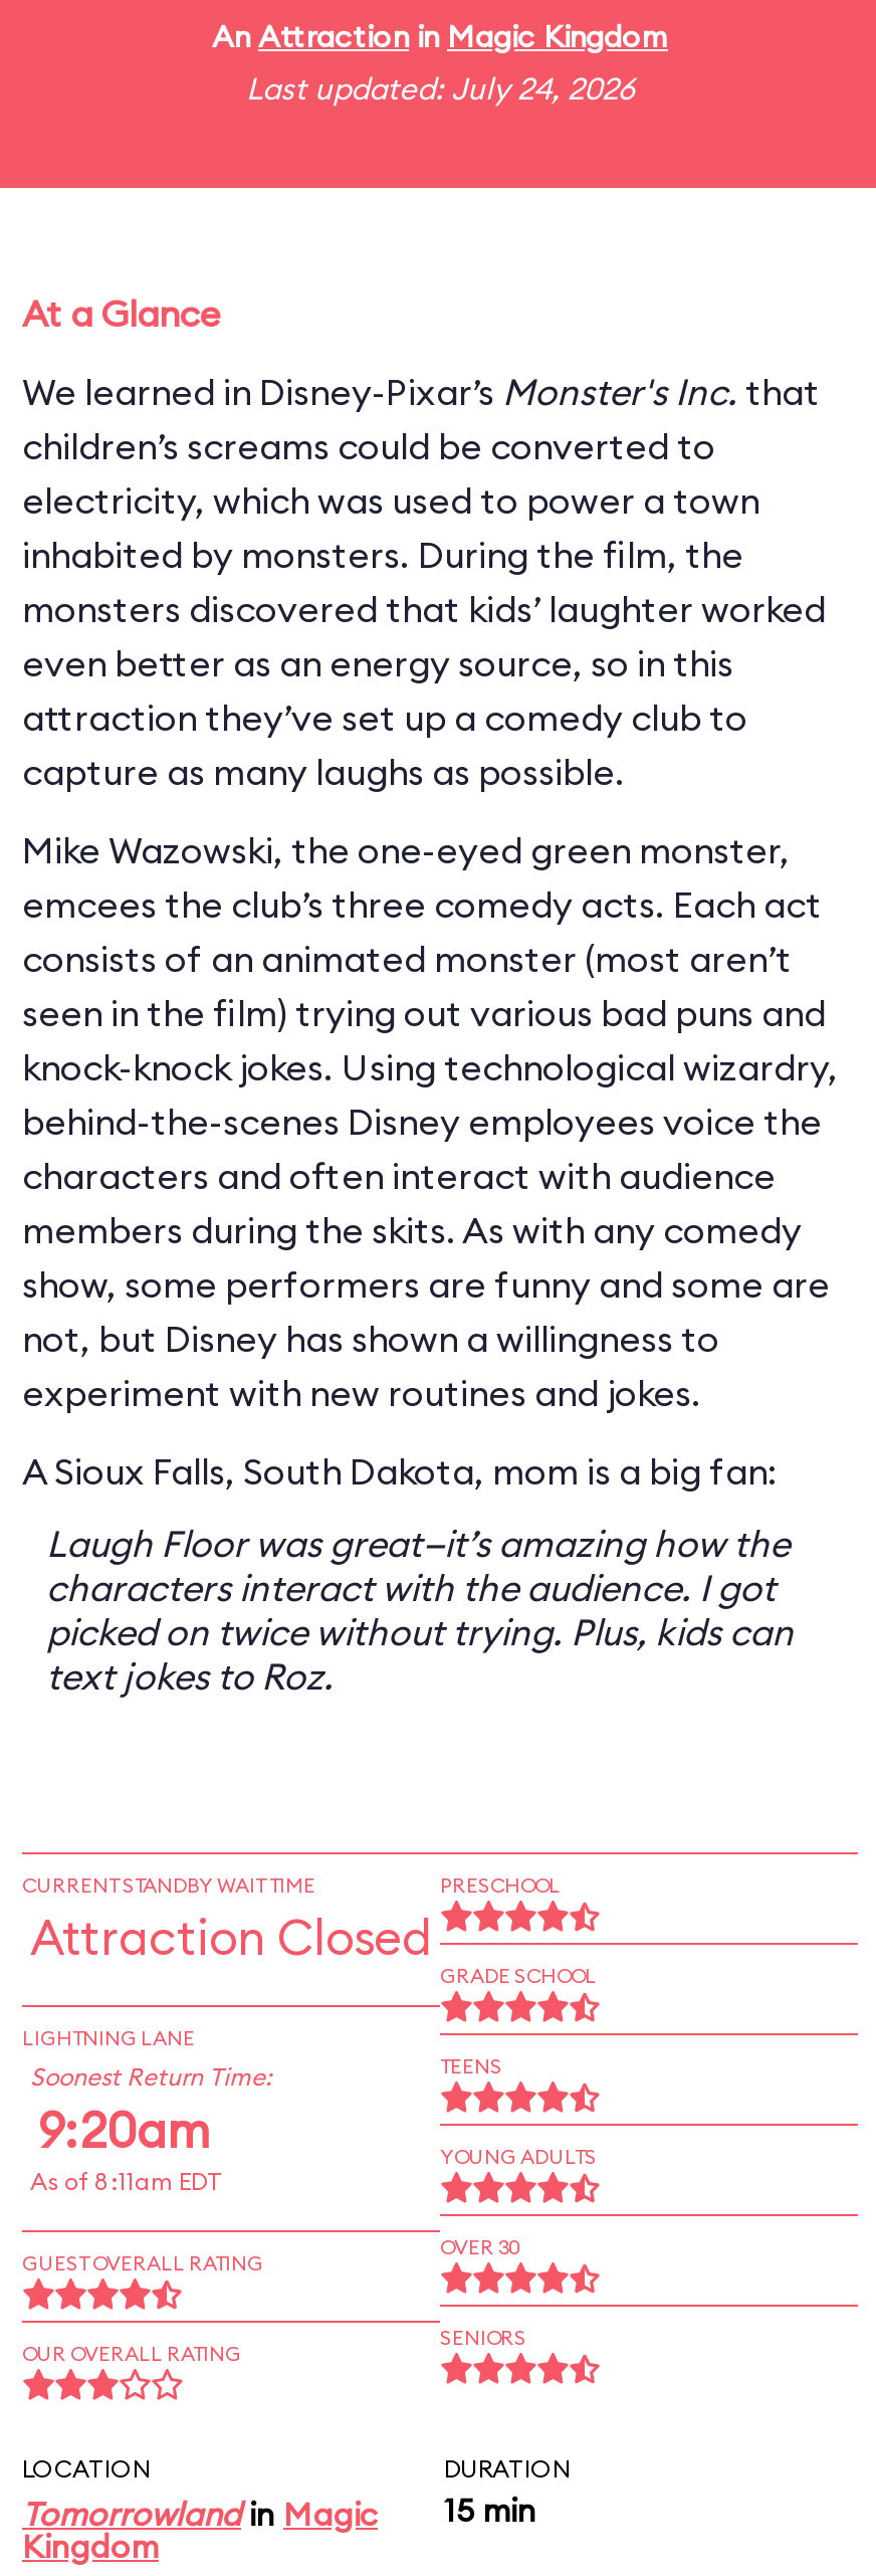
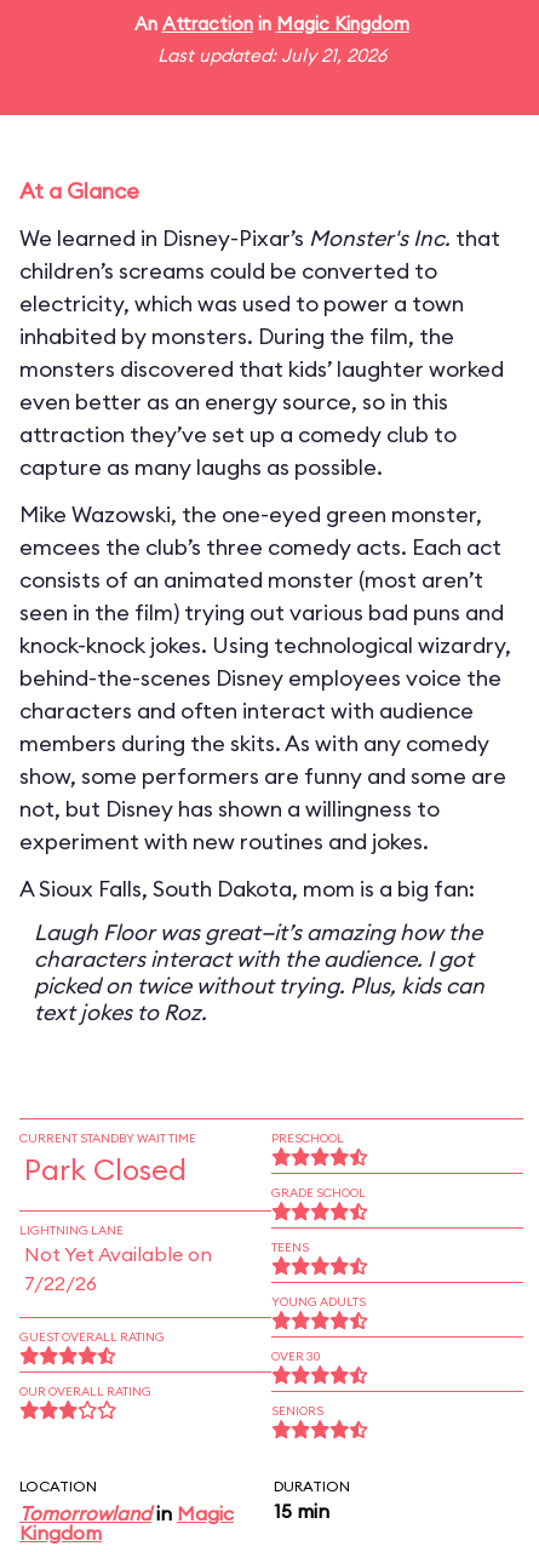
- Last updated: July 24, 2026
+ Last updated: July 21, 2026

- Attraction Closed
+ Park Closed

- Soonest Return Time:
- 9:20am
- As of 8:11am EDT
+ Not Yet Available on
+ 7/22/26

moved up: GUEST OVERALL RATING | OUR OVERALL RATING
